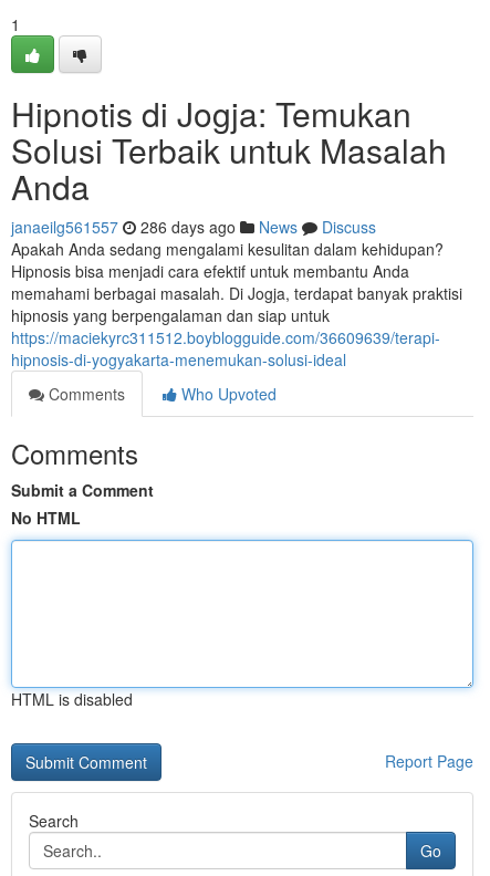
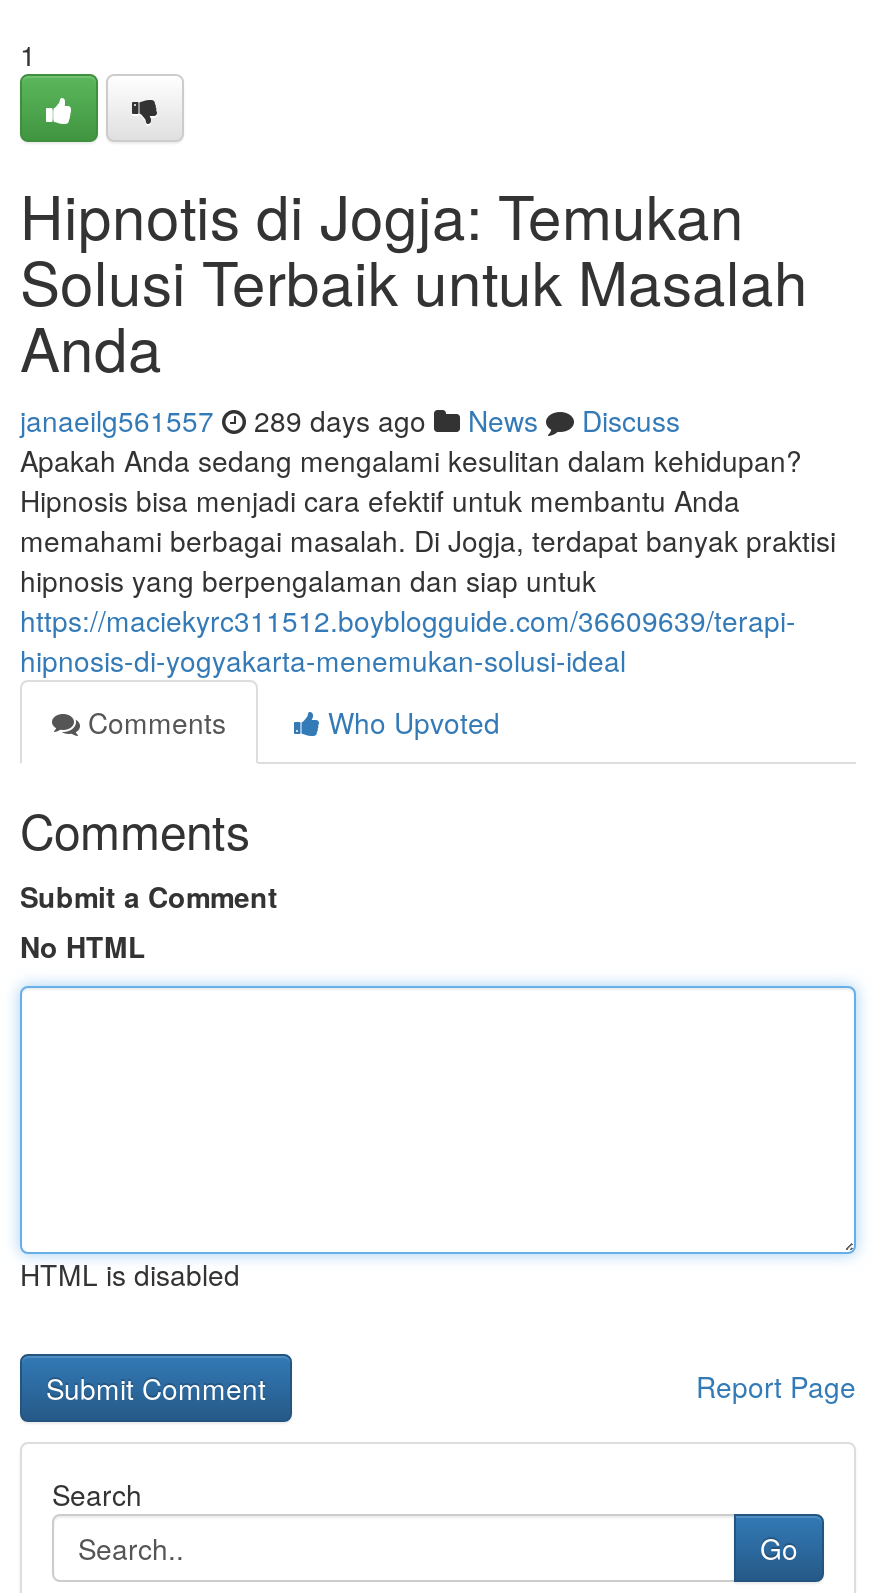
- janaeilg561557 286 days ago News Discuss
+ janaeilg561557 289 days ago News Discuss
